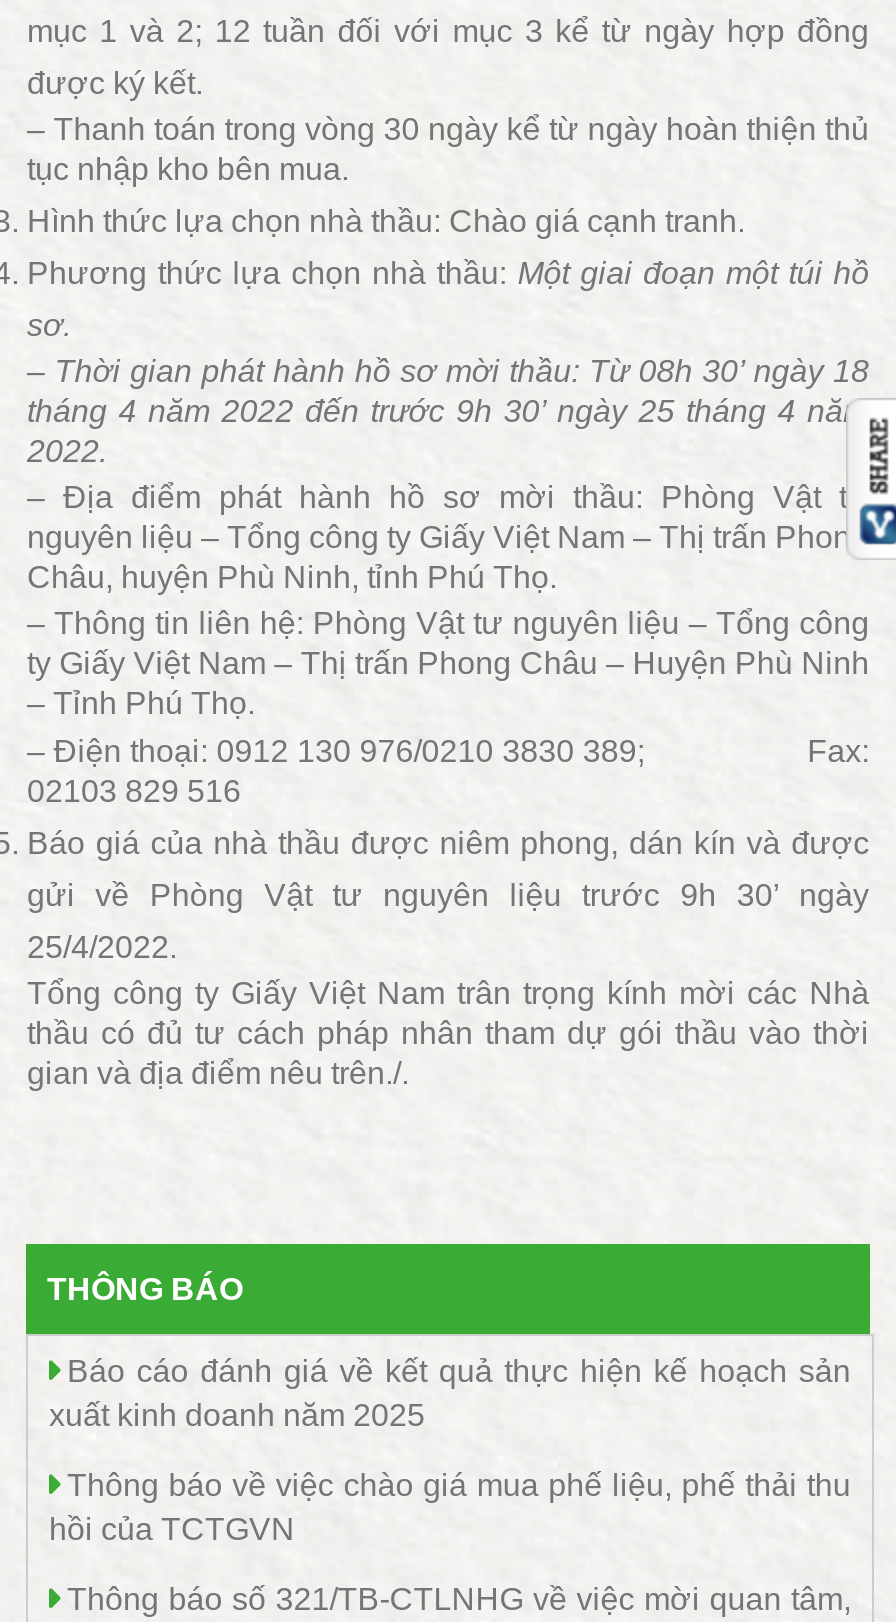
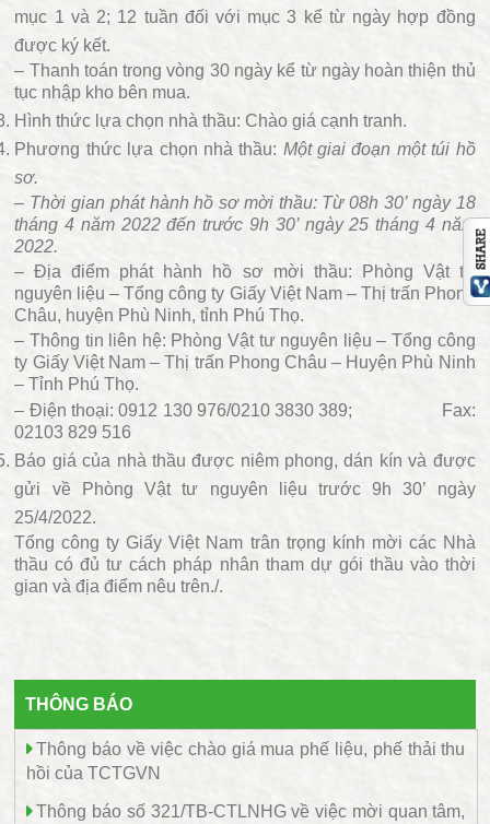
- Báo cáo đánh giá về kết quả thực hiện kế hoạch sản
- xuất kinh doanh năm 2025
